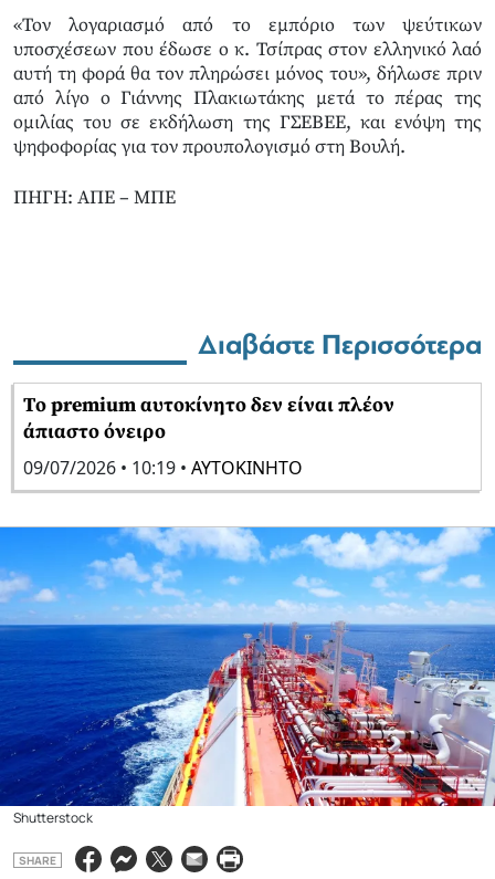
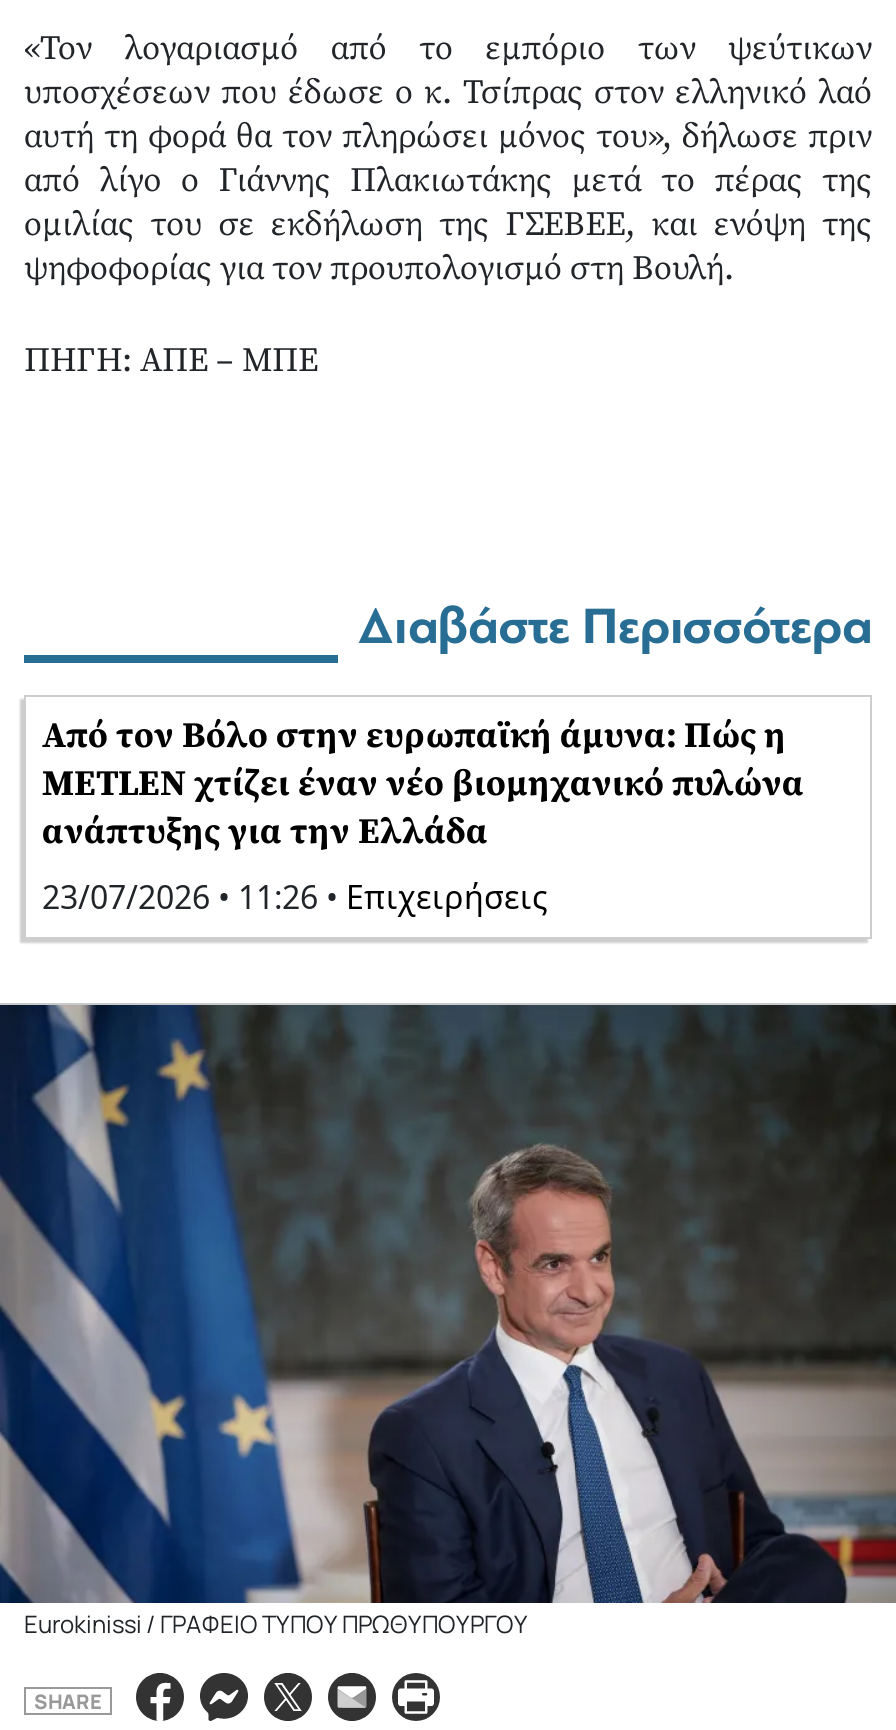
- Tο premium αυτοκίνητο δεν είναι πλέον
- άπιαστο όνειρο
- 09/07/2026 • 10:19 • ΑΥΤΟΚΙΝΗΤΟ
+ Από τον Βόλο στην ευρωπαϊκή άμυνα: Πώς η
+ METLEN χτίζει έναν νέο βιομηχανικό πυλώνα
+ ανάπτυξης για την Ελλάδα
+ 23/07/2026 • 11:26 • Επιχειρήσεις

- [image]
- Shutterstock
+ [image]
+ Eurokinissi / ΓΡΑΦΕΙΟ ΤΥΠΟΥ ΠΡΩΘΥΠΟΥΡΓΟΥ
